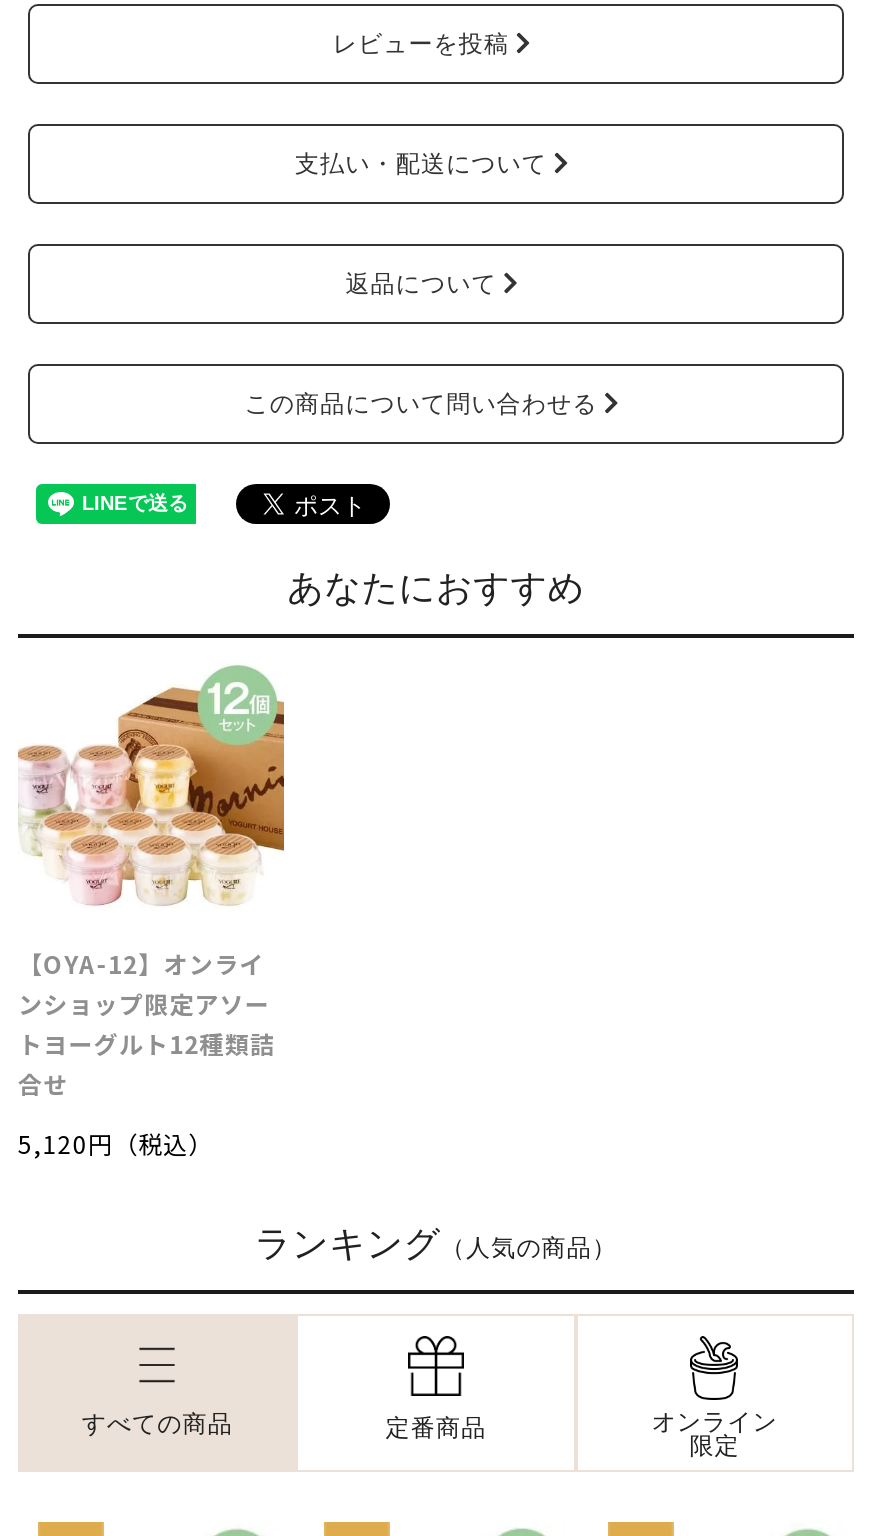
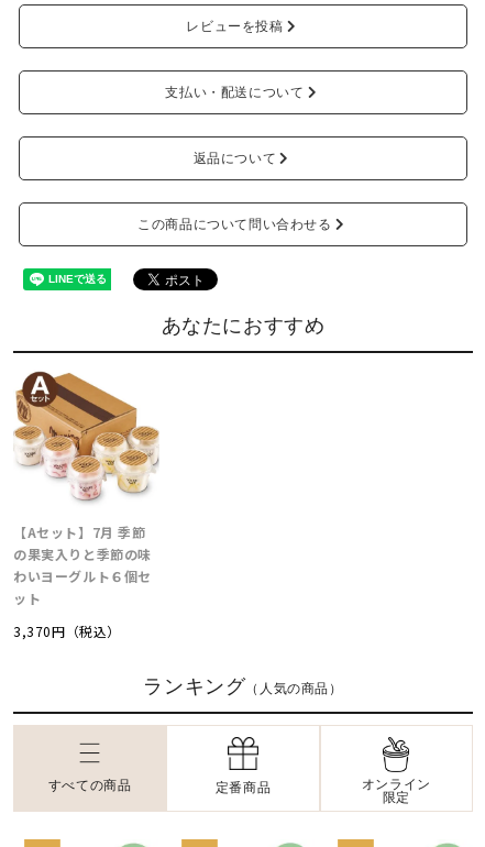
- [image]
- 【OYA-12】オンライ
- ンショップ限定アソー
- トヨーグルト12種類詰
- 合せ
+ [image]
+ 【Aセット】7月 季節
+ の果実入りと季節の味
+ わいヨーグルト６個セ
+ ット

- 5,120円（税込）
+ 3,370円（税込）
